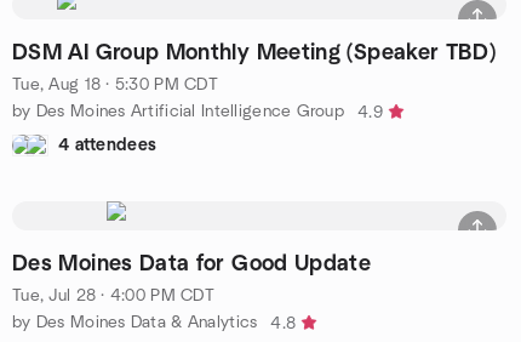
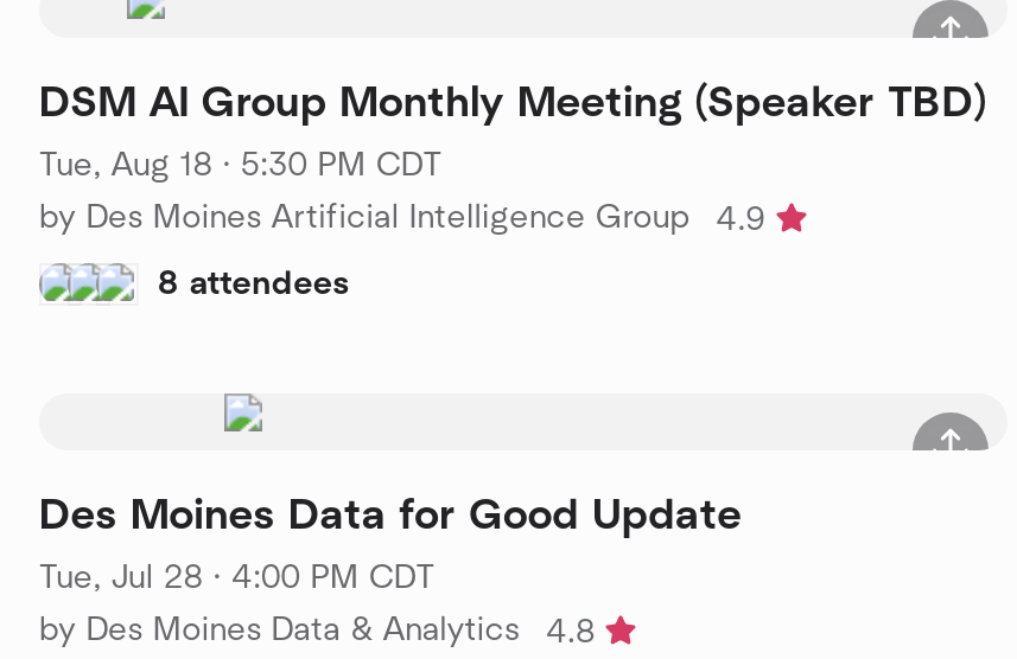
- 4 attendees
+ 8 attendees
